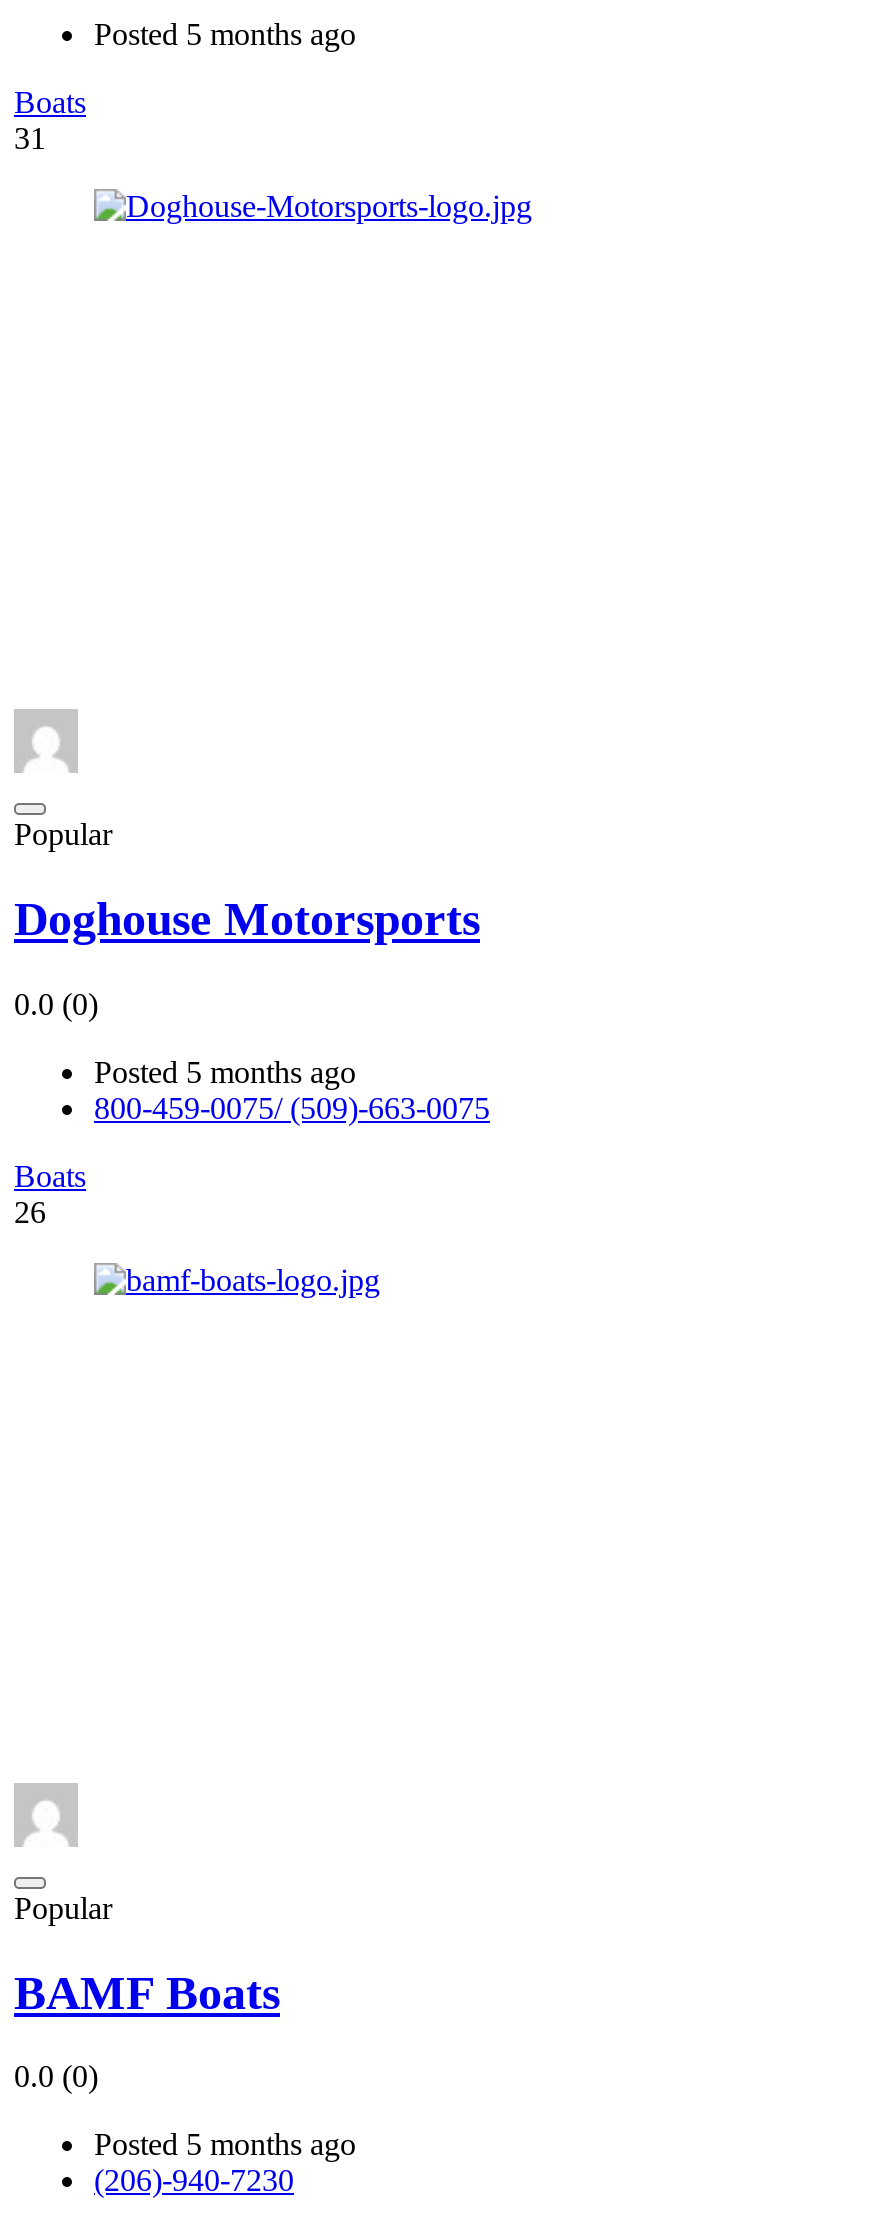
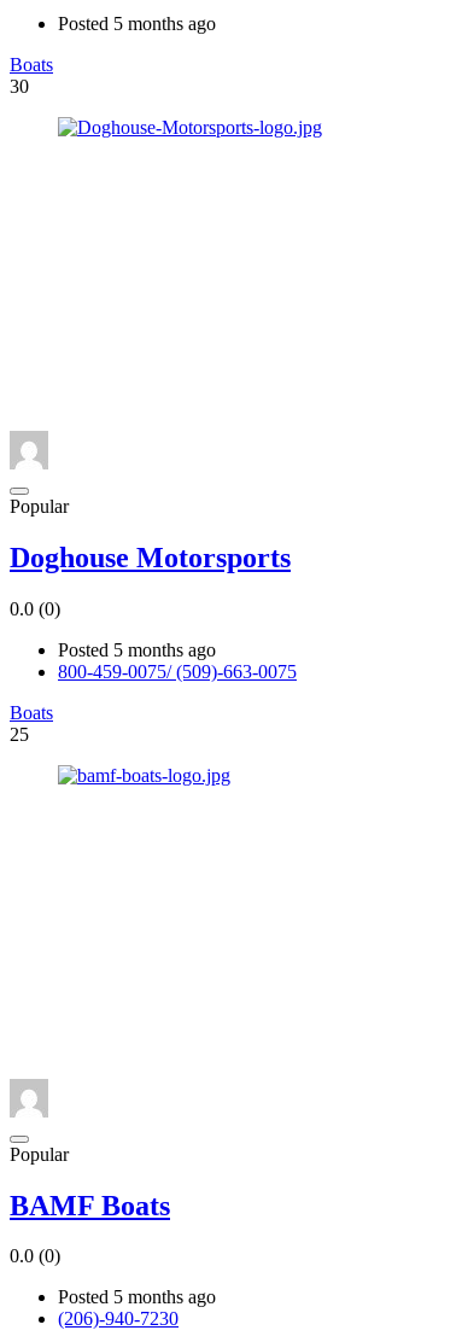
- 31
+ 30

- 26
+ 25
